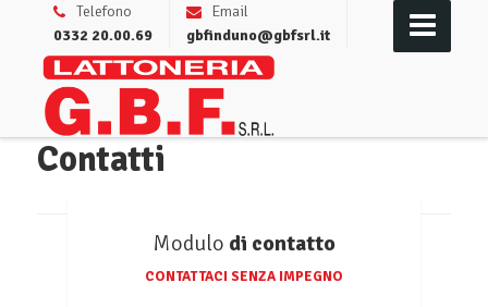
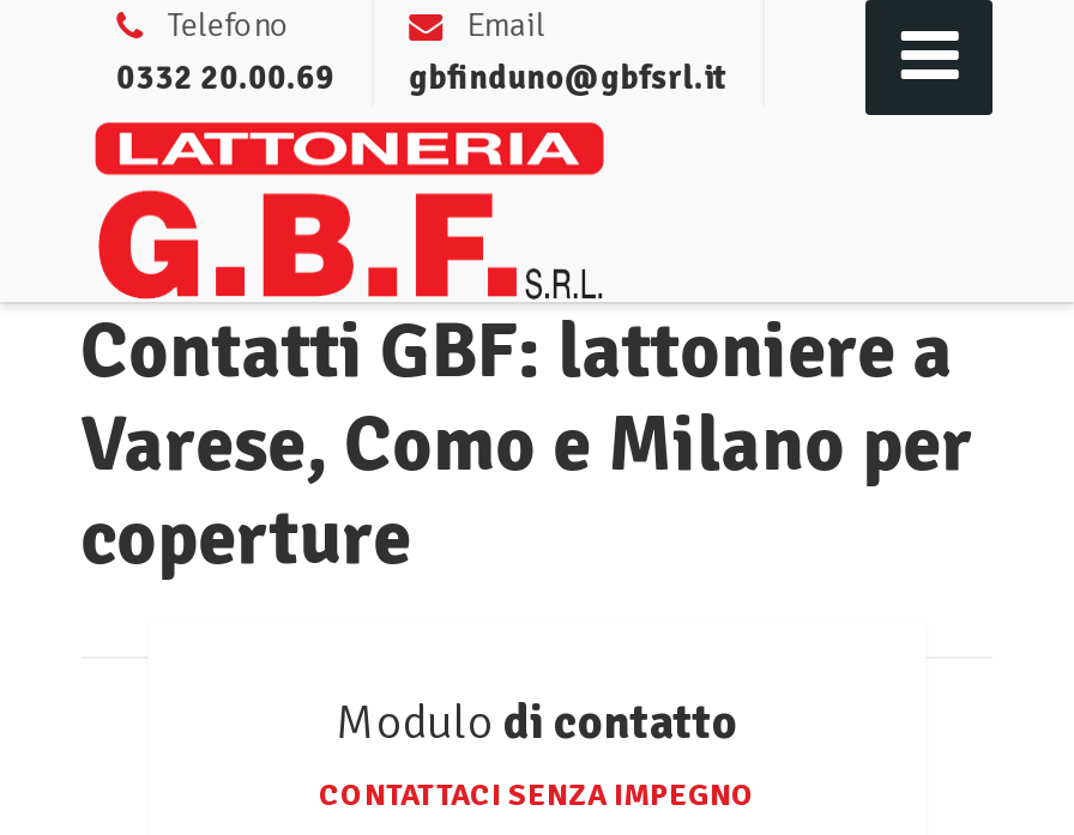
- Contatti
+ Contatti GBF: lattoniere a
+ Varese, Como e Milano per
+ coperture
